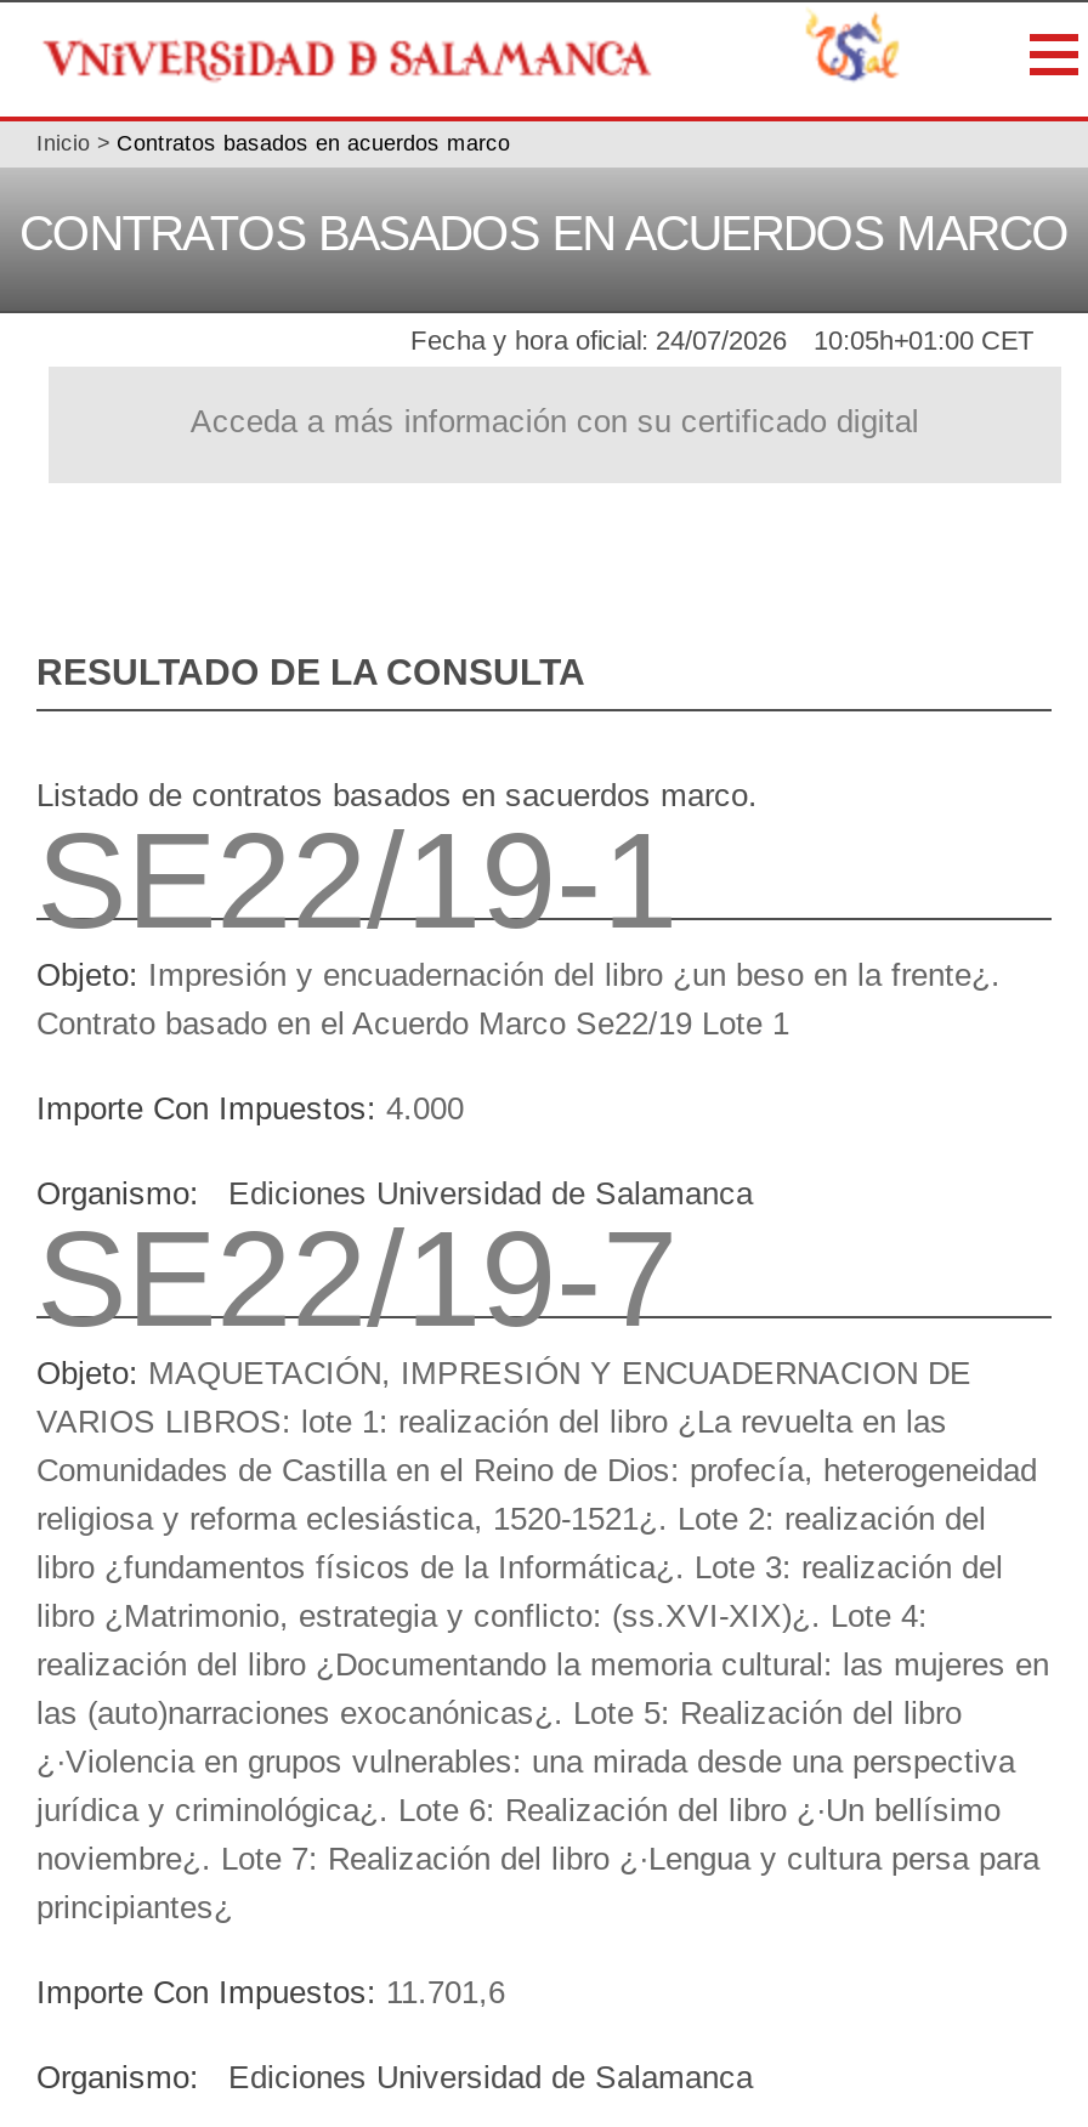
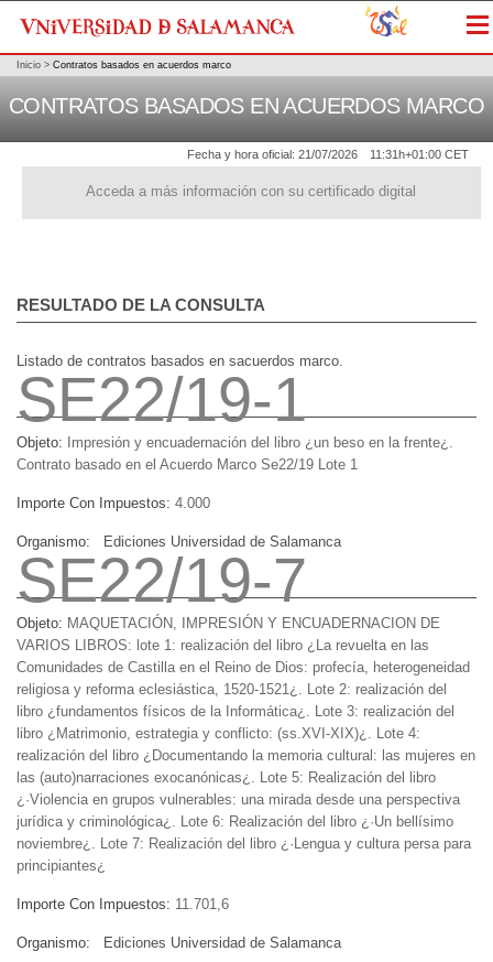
- Fecha y hora oficial: 24/07/2026
+ Fecha y hora oficial: 21/07/2026

- 10:05h+01:00 CET
+ 11:31h+01:00 CET
